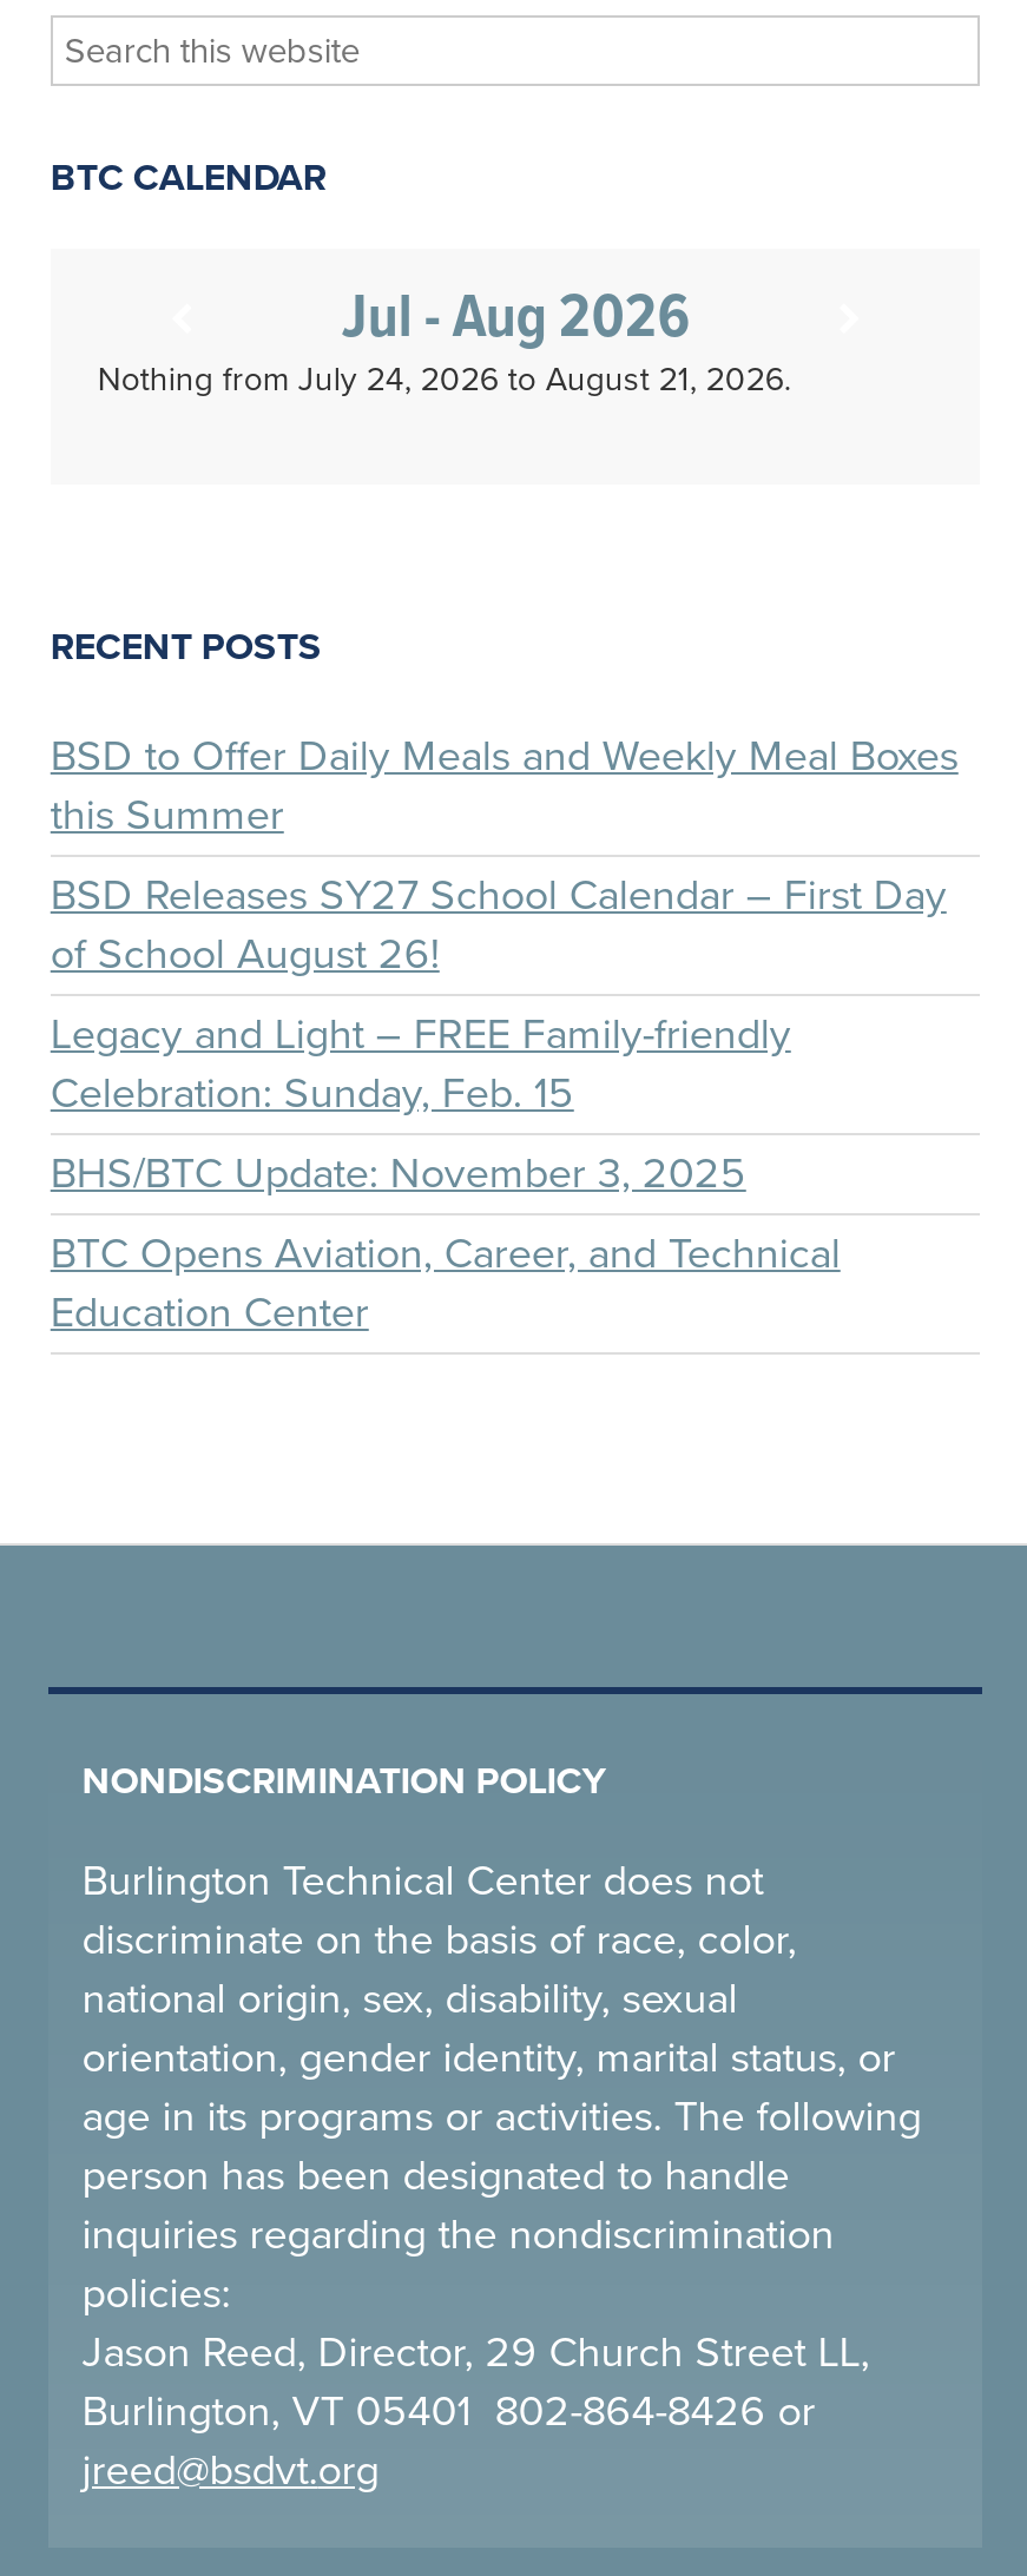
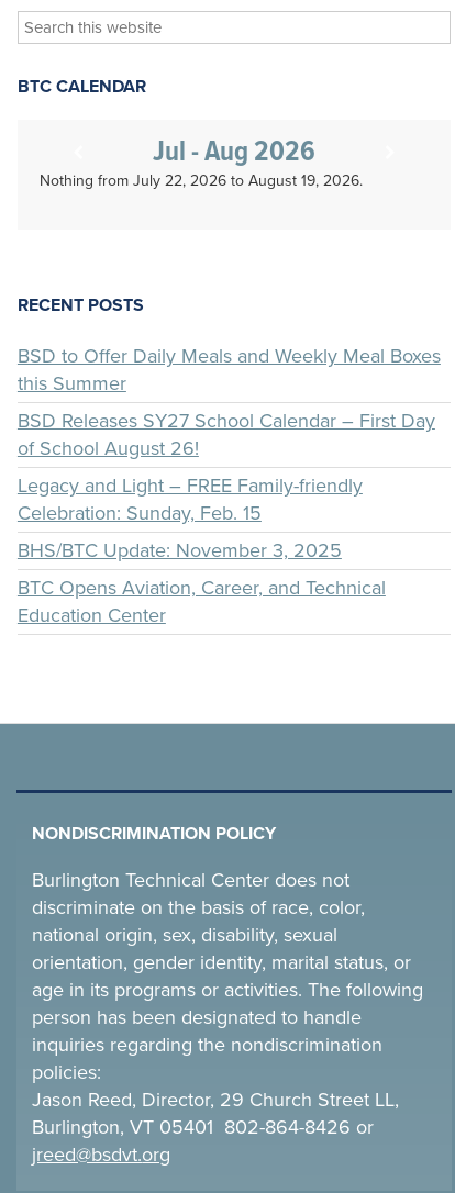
- Nothing from July 24, 2026 to August 21, 2026.
+ Nothing from July 22, 2026 to August 19, 2026.
